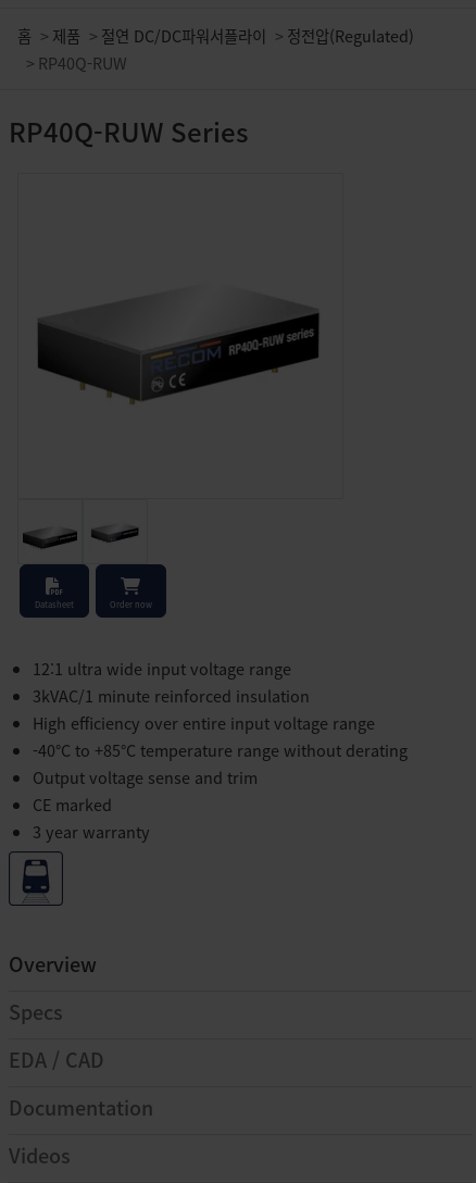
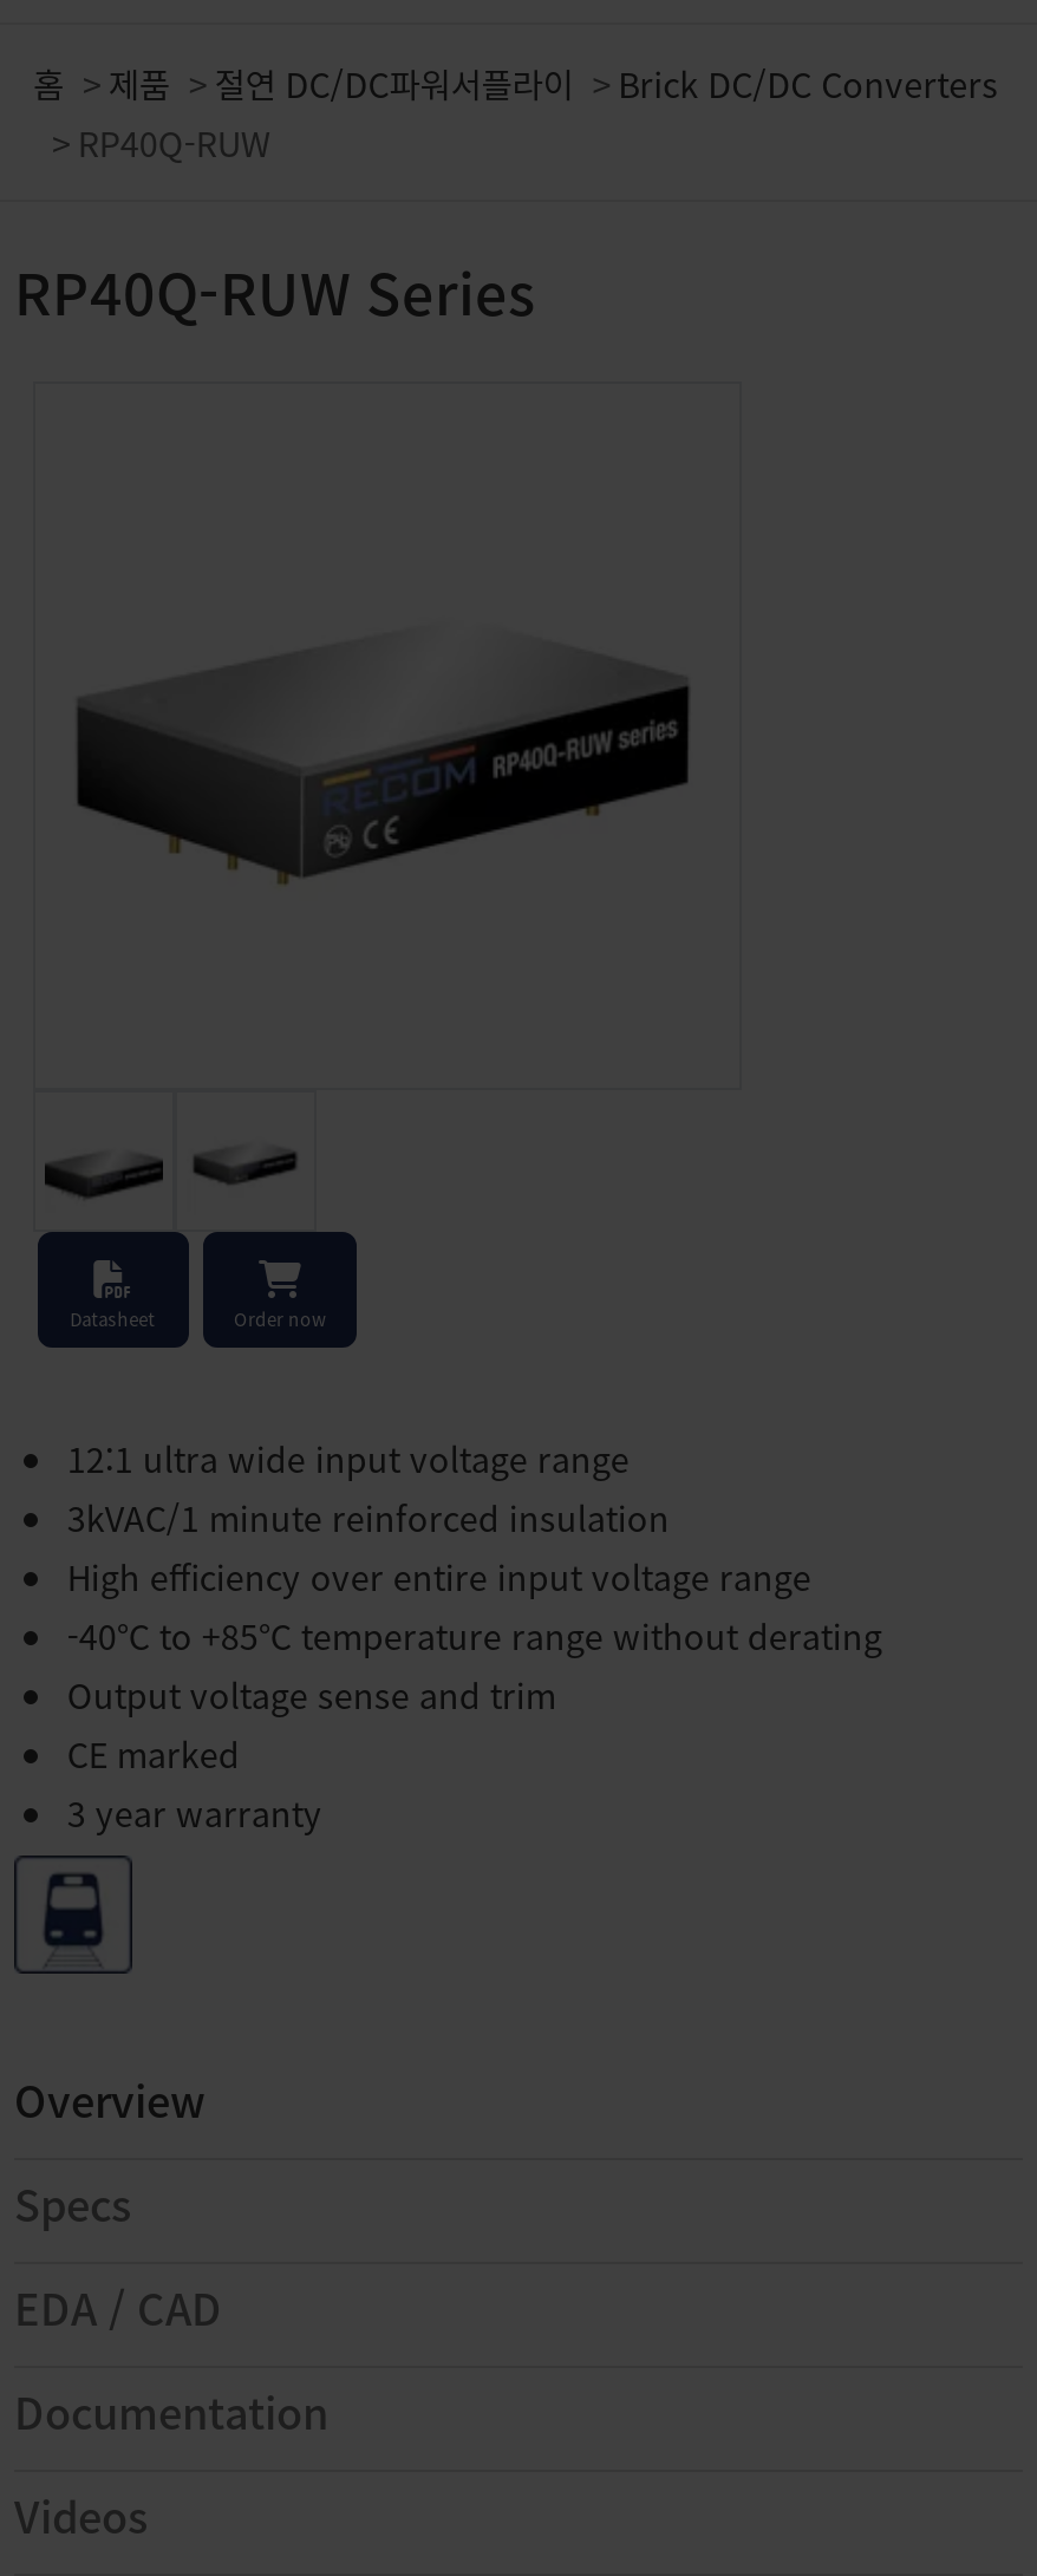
- 정전압(Regulated)
+ Brick DC/DC Converters
